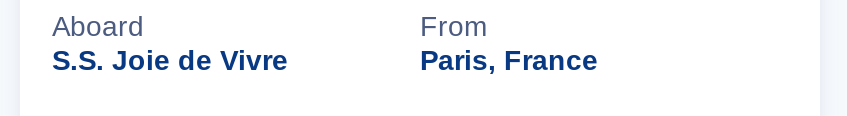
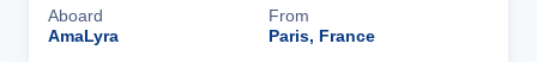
- S.S. Joie de Vivre
+ AmaLyra
